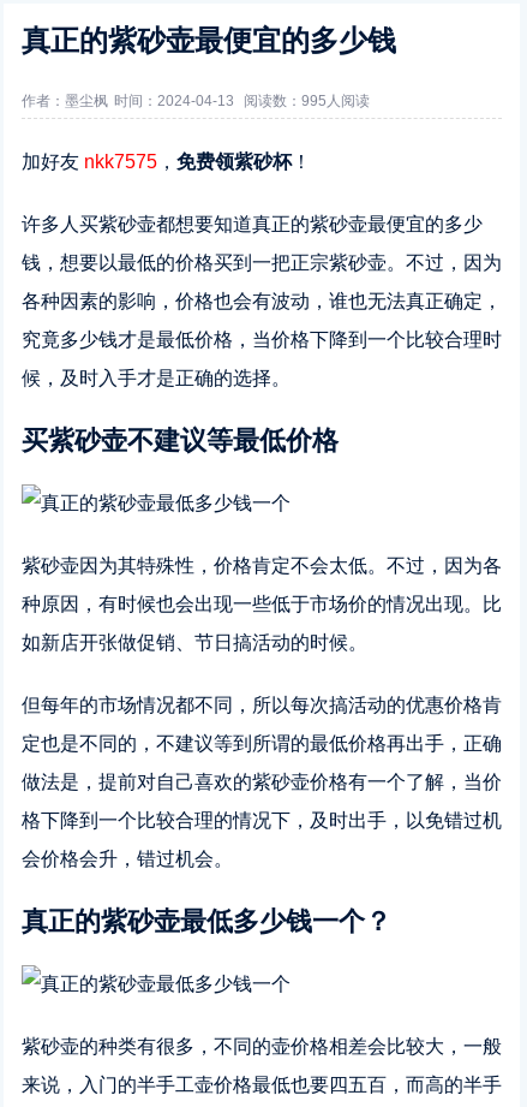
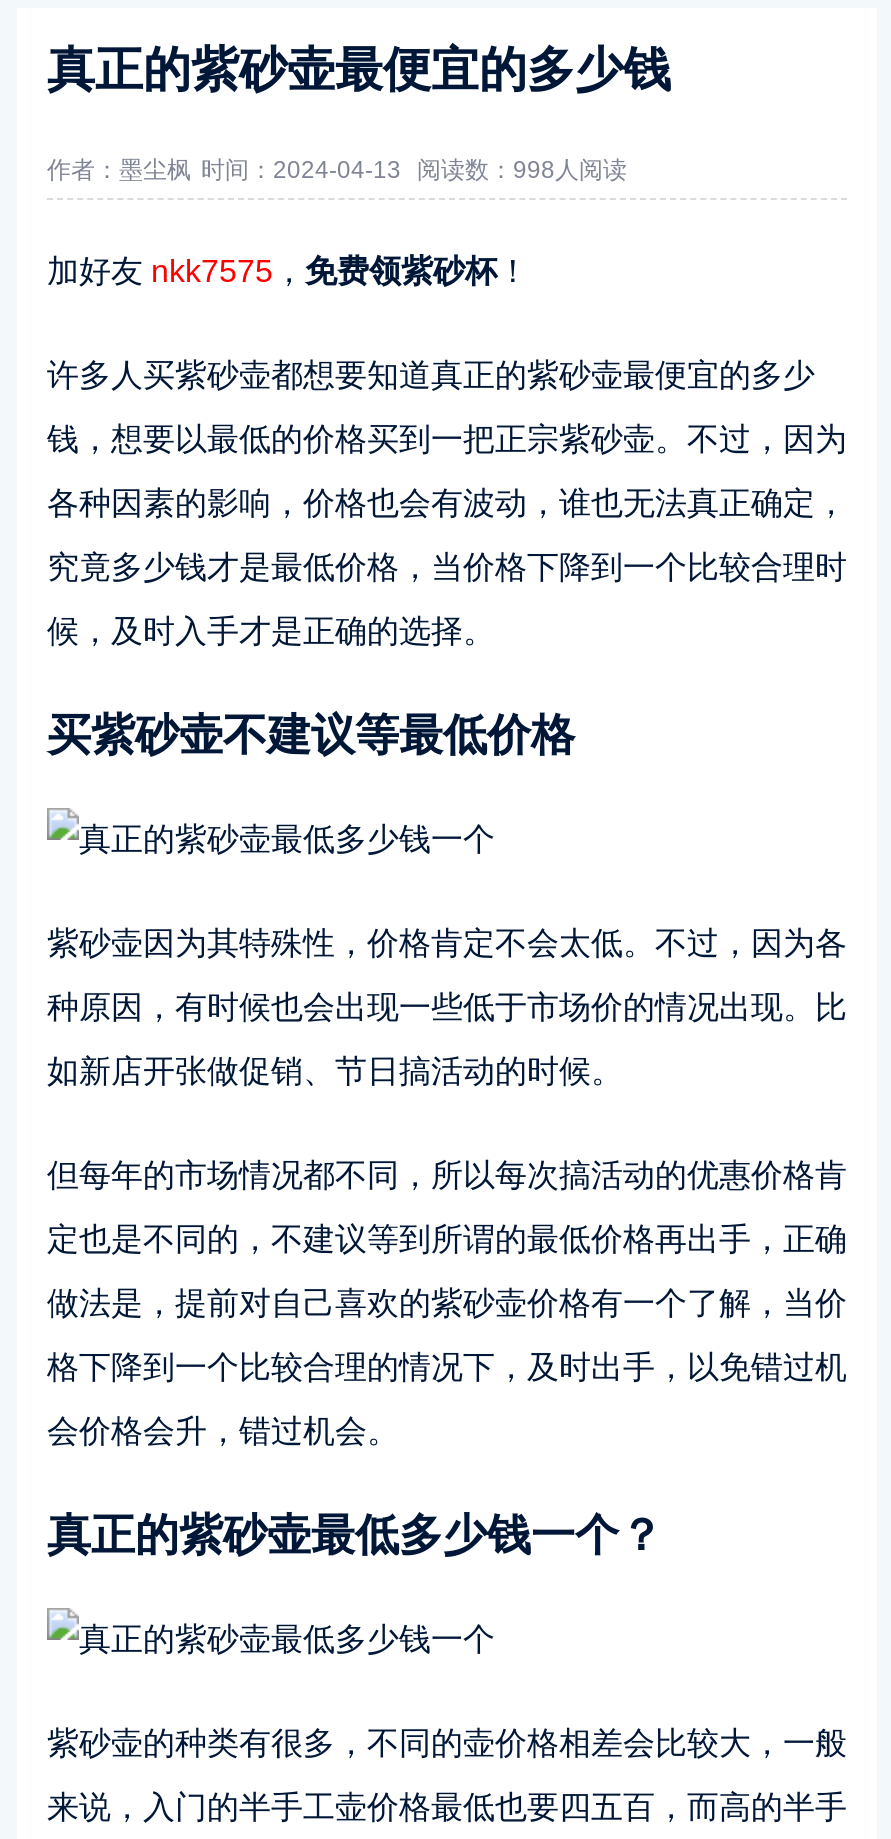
- 作者：墨尘枫 时间：2024-04-13 阅读数：995人阅读
+ 作者：墨尘枫 时间：2024-04-13 阅读数：998人阅读
